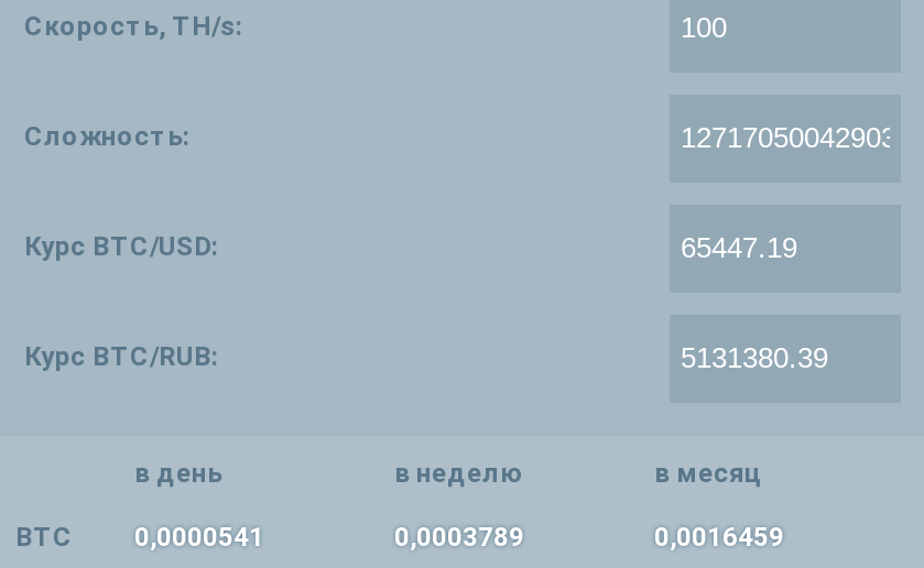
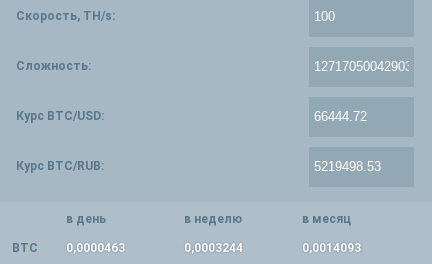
- BTC 0,0000541
+ BTC 0,0000463

- 0,0003789
+ 0,0003244

- 0,0016459
+ 0,0014093
